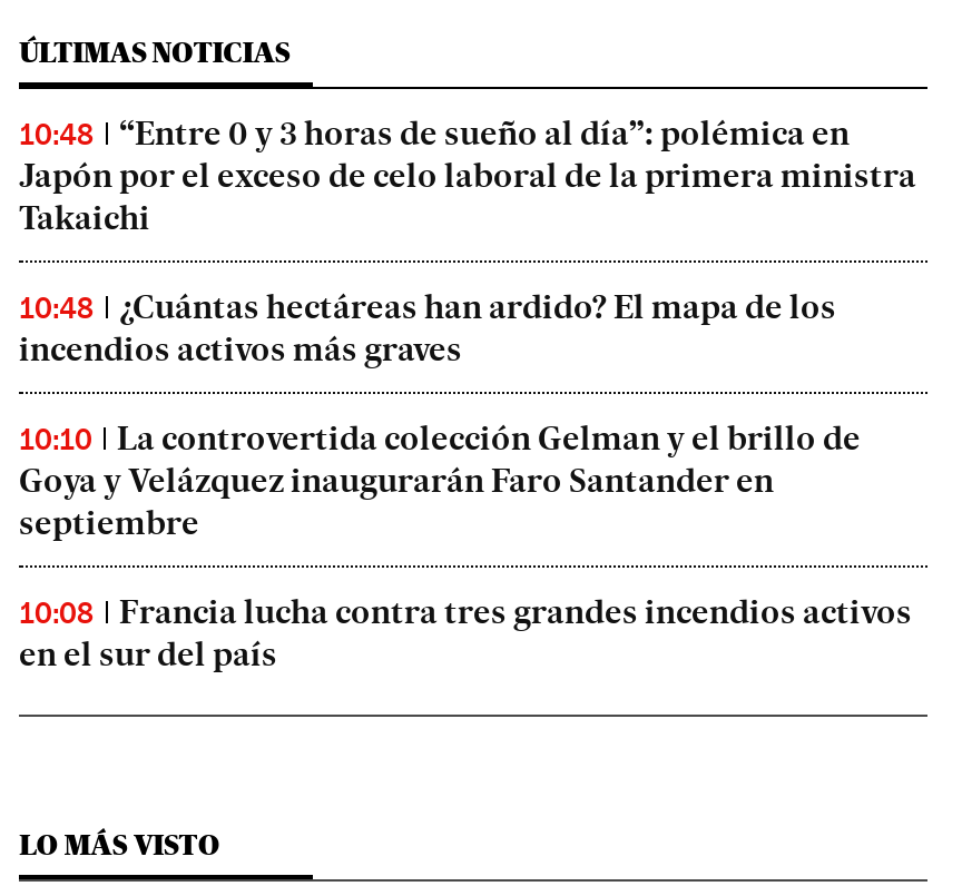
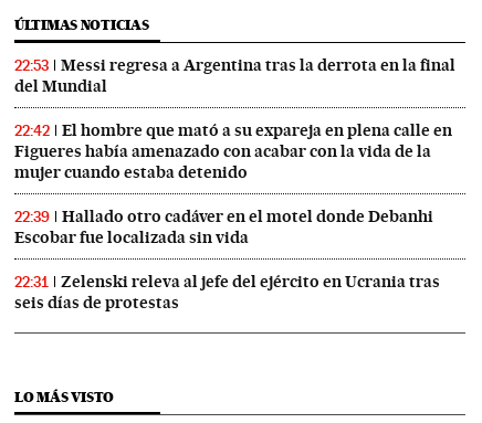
- 10:48
- “Entre 0 y 3 horas de sueño al día”: polémica en
- Japón por el exceso de celo laboral de la primera ministra
- Takaichi
+ 22:53
+ Messi regresa a Argentina tras la derrota en la final
+ del Mundial

- 10:48
- ¿Cuántas hectáreas han ardido? El mapa de los
- incendios activos más graves
+ 22:42
+ El hombre que mató a su expareja en plena calle en
+ Figueres había amenazado con acabar con la vida de la
+ mujer cuando estaba detenido

- 10:10
- La controvertida colección Gelman y el brillo de
- Goya y Velázquez inaugurarán Faro Santander en
- septiembre
+ 22:39
+ Hallado otro cadáver en el motel donde Debanhi
+ Escobar fue localizada sin vida

- 10:08
- Francia lucha contra tres grandes incendios activos
- en el sur del país
+ 22:31
+ Zelenski releva al jefe del ejército en Ucrania tras
+ seis días de protestas
